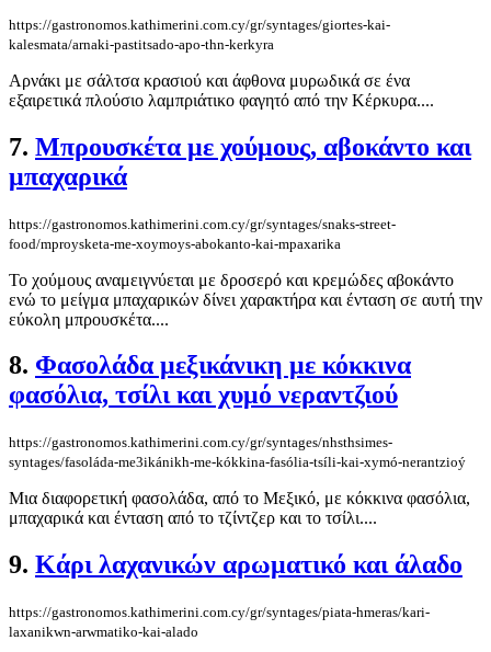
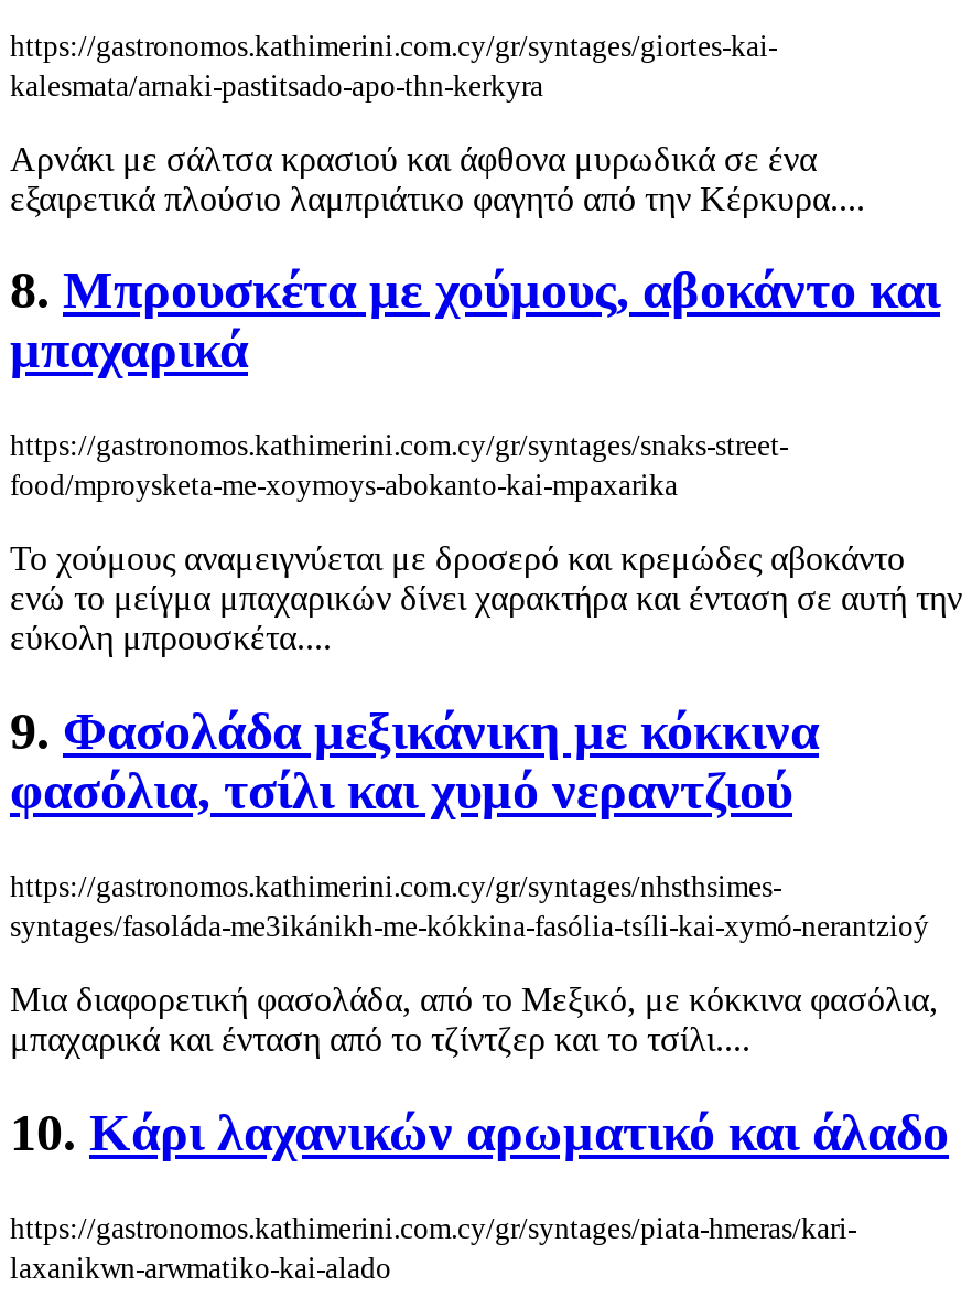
- 7. Μπρουσκέτα με χούμους, αβοκάντο και
+ 8. Μπρουσκέτα με χούμους, αβοκάντο και

- 8. Φασολάδα μεξικάνικη με κόκκινα
+ 9. Φασολάδα μεξικάνικη με κόκκινα

- 9. Κάρι λαχανικών αρωματικό και άλαδο
+ 10. Κάρι λαχανικών αρωματικό και άλαδο
